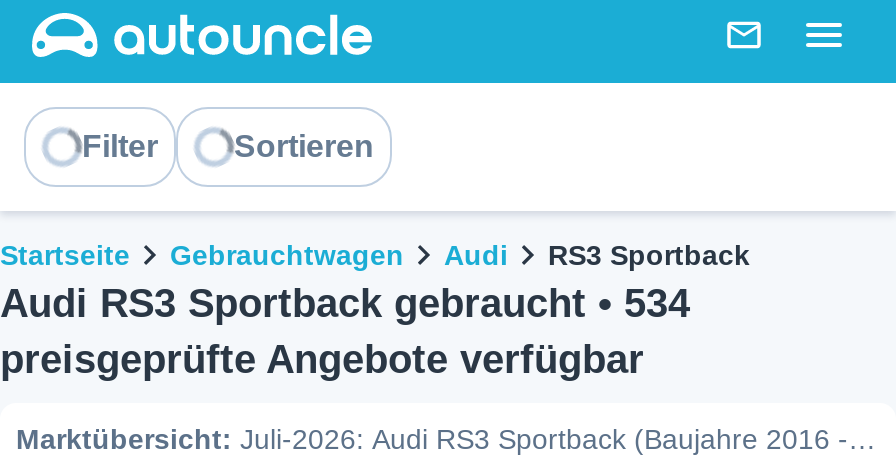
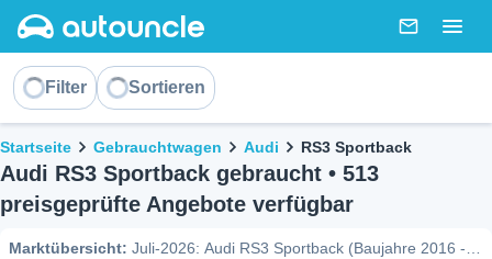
- Audi RS3 Sportback gebraucht • 534
+ Audi RS3 Sportback gebraucht • 513
